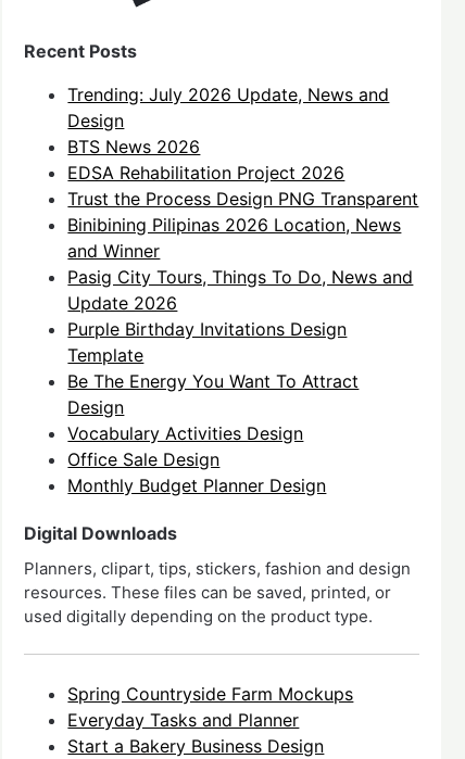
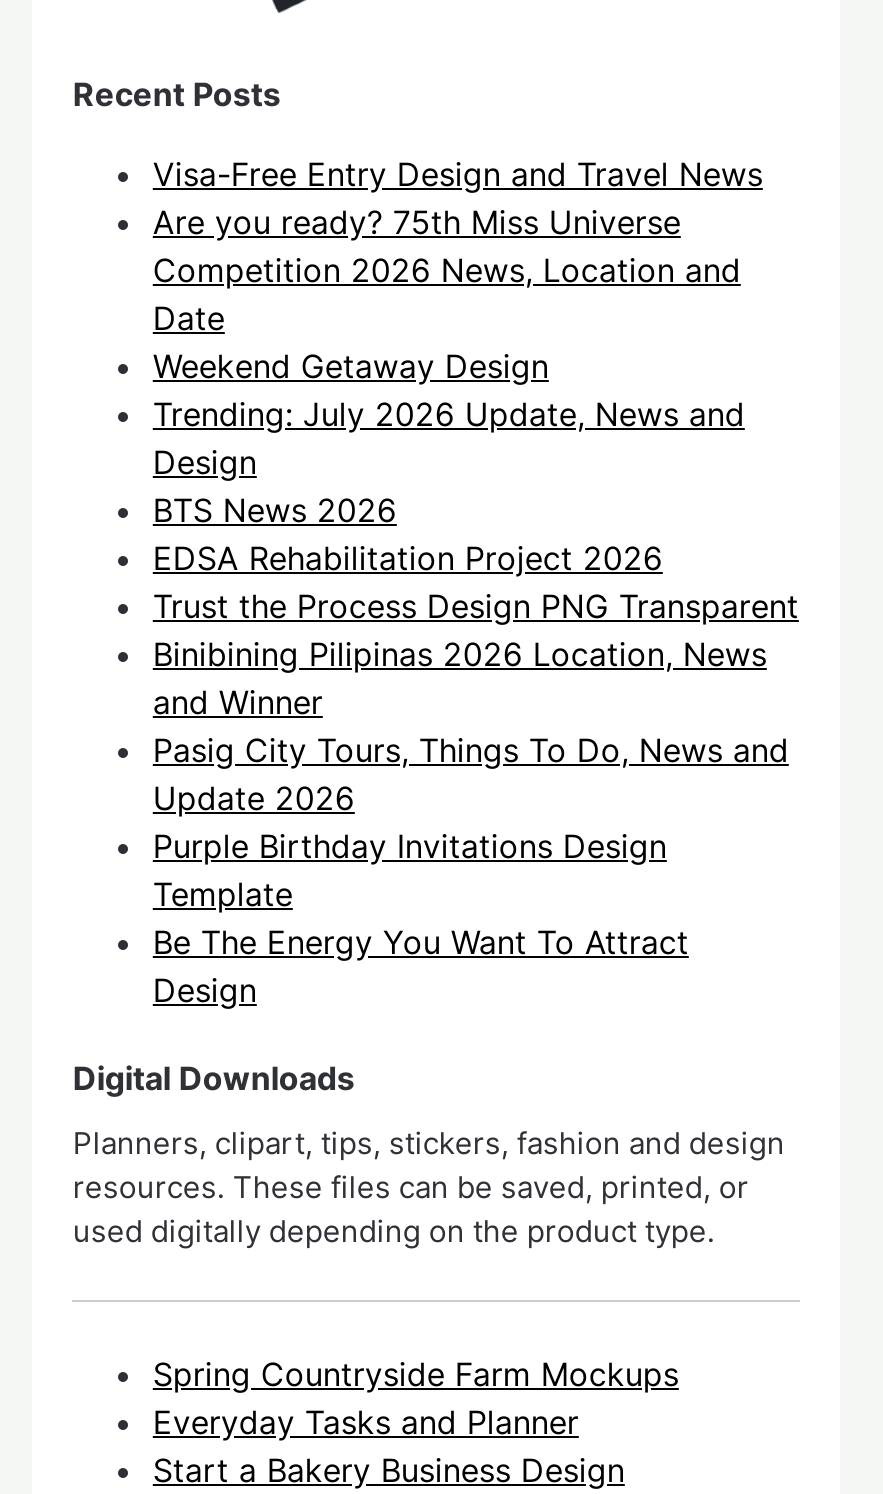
+ Visa-Free Entry Design and Travel News
+ Are you ready? 75th Miss Universe
+ Competition 2026 News, Location and
+ Date
+ Weekend Getaway Design

moved down: Trending: July 2026 Update, News and | Design | BTS News 2026 | ... | Be The Energy You Want To Attract | Design

- Vocabulary Activities Design
- Office Sale Design
- Monthly Budget Planner Design
